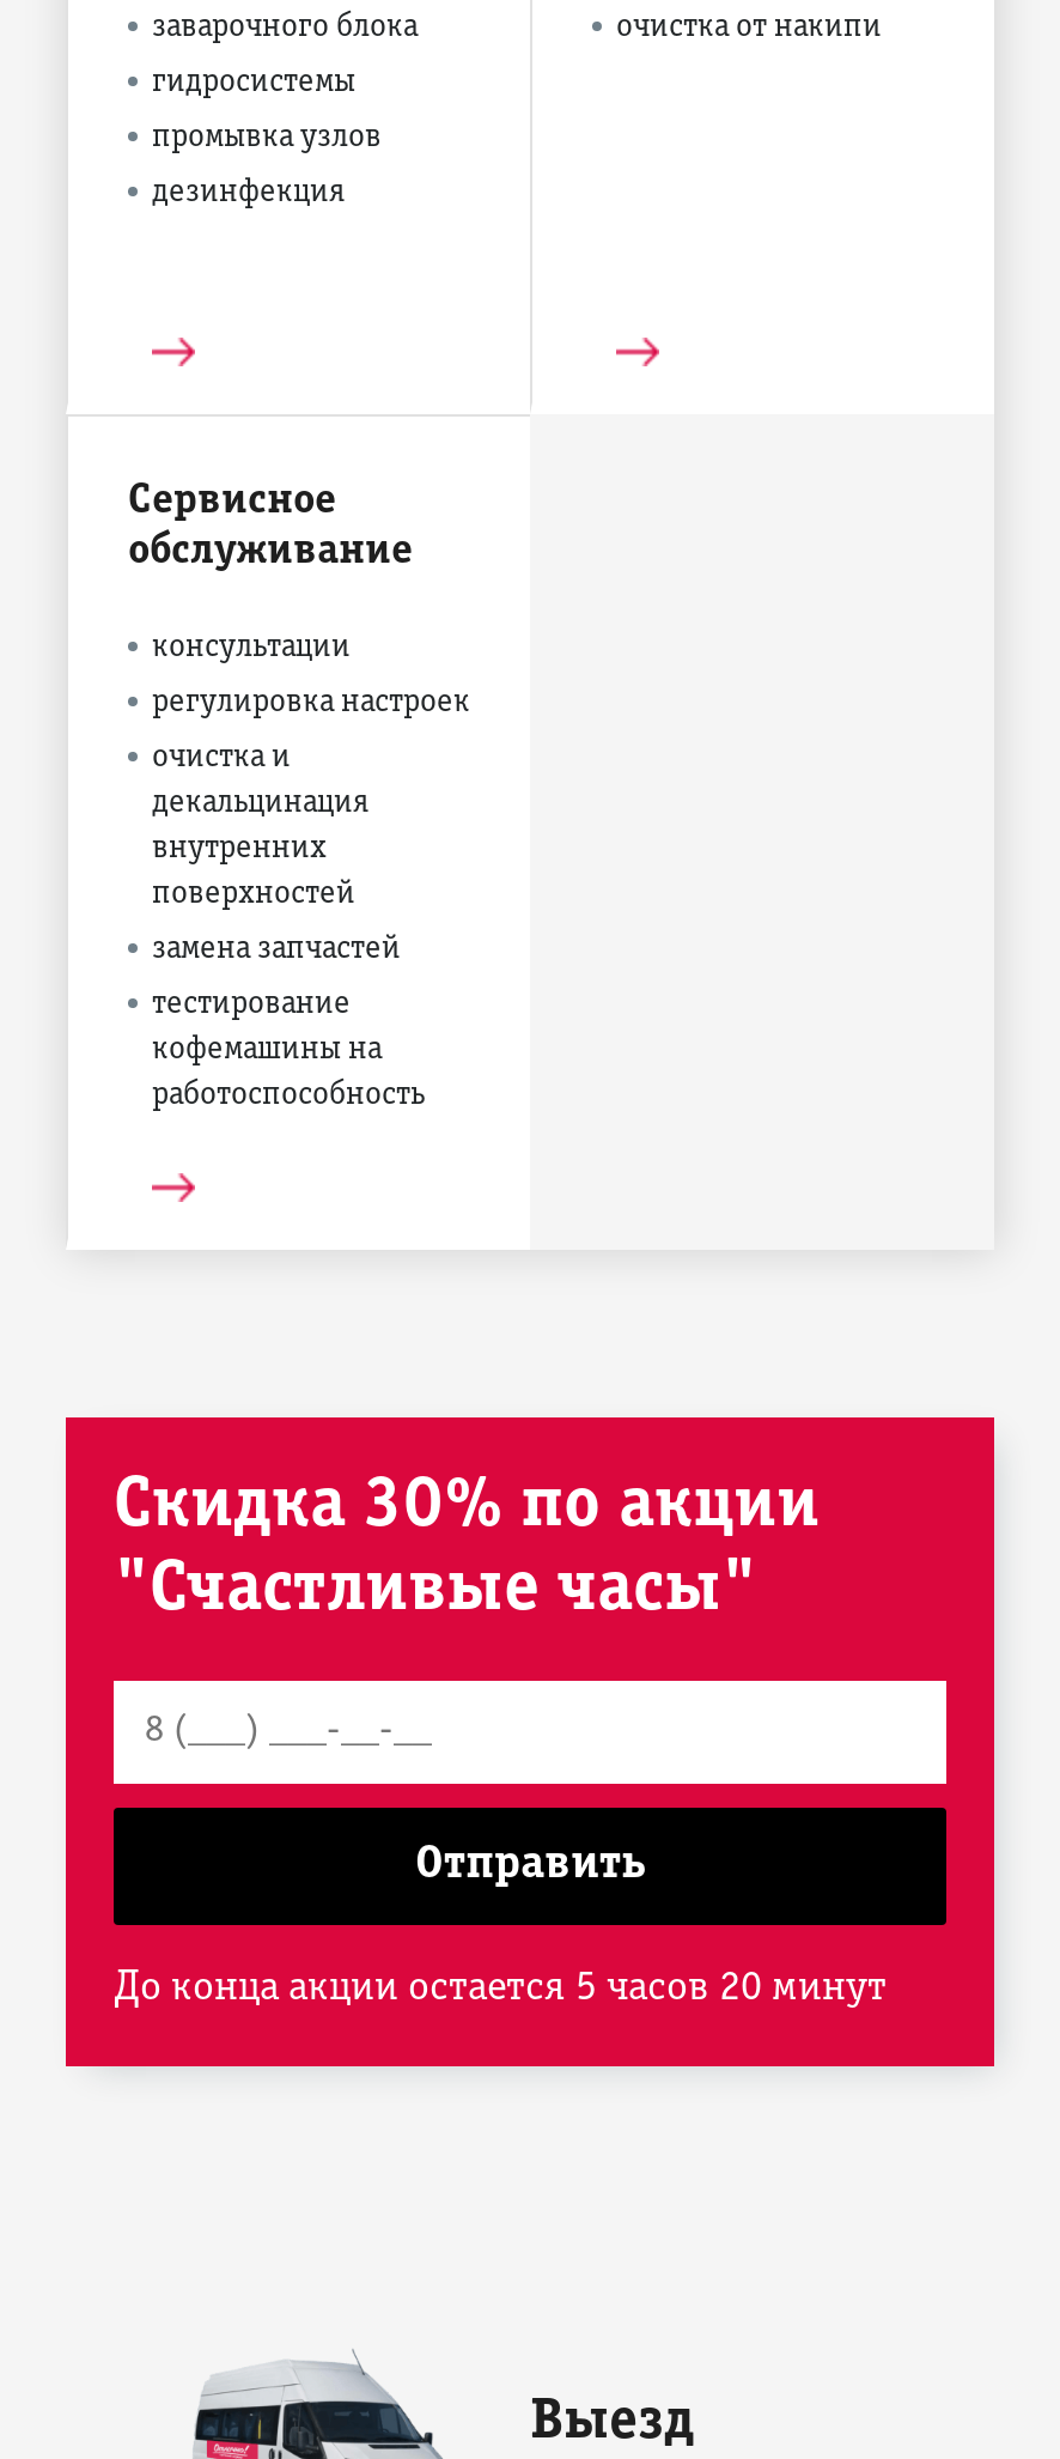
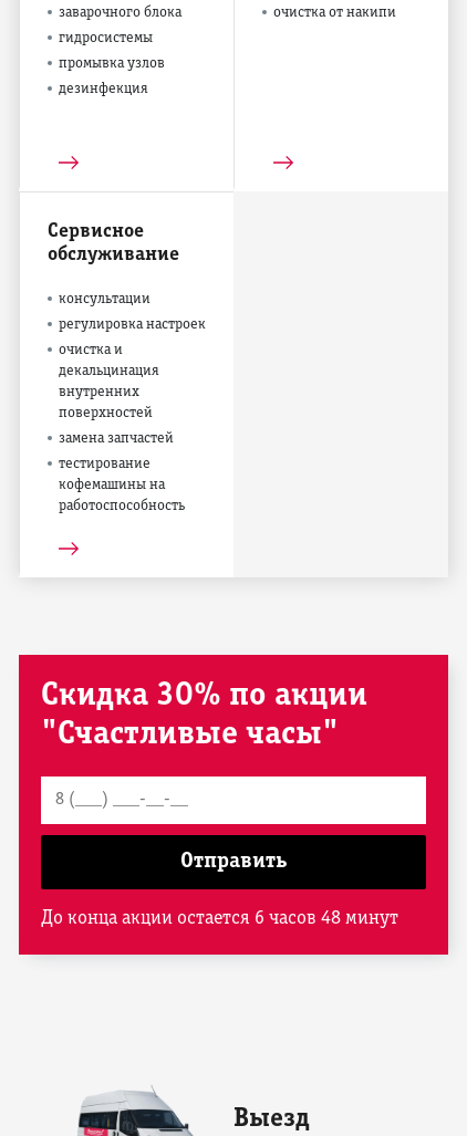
- До конца акции остается 5 часов 20 минут
+ До конца акции остается 6 часов 48 минут
